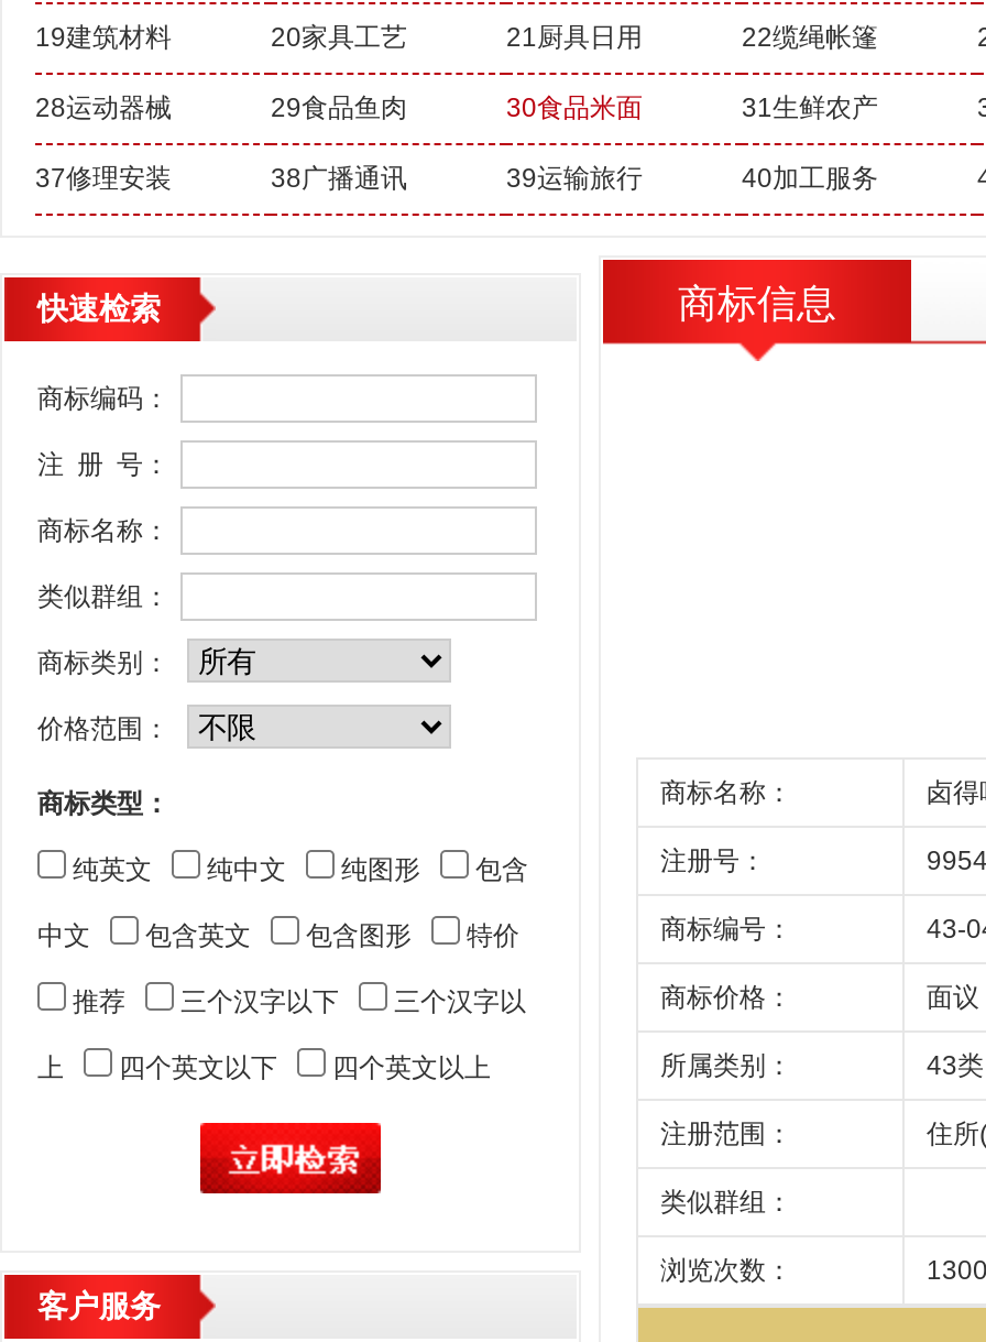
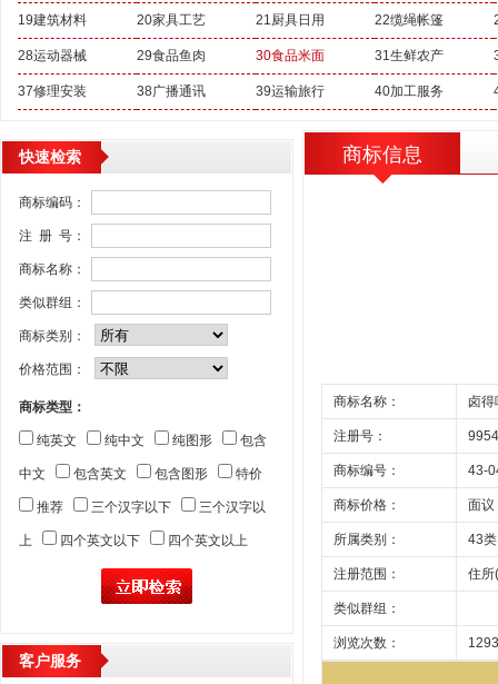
- 1300
+ 1293
